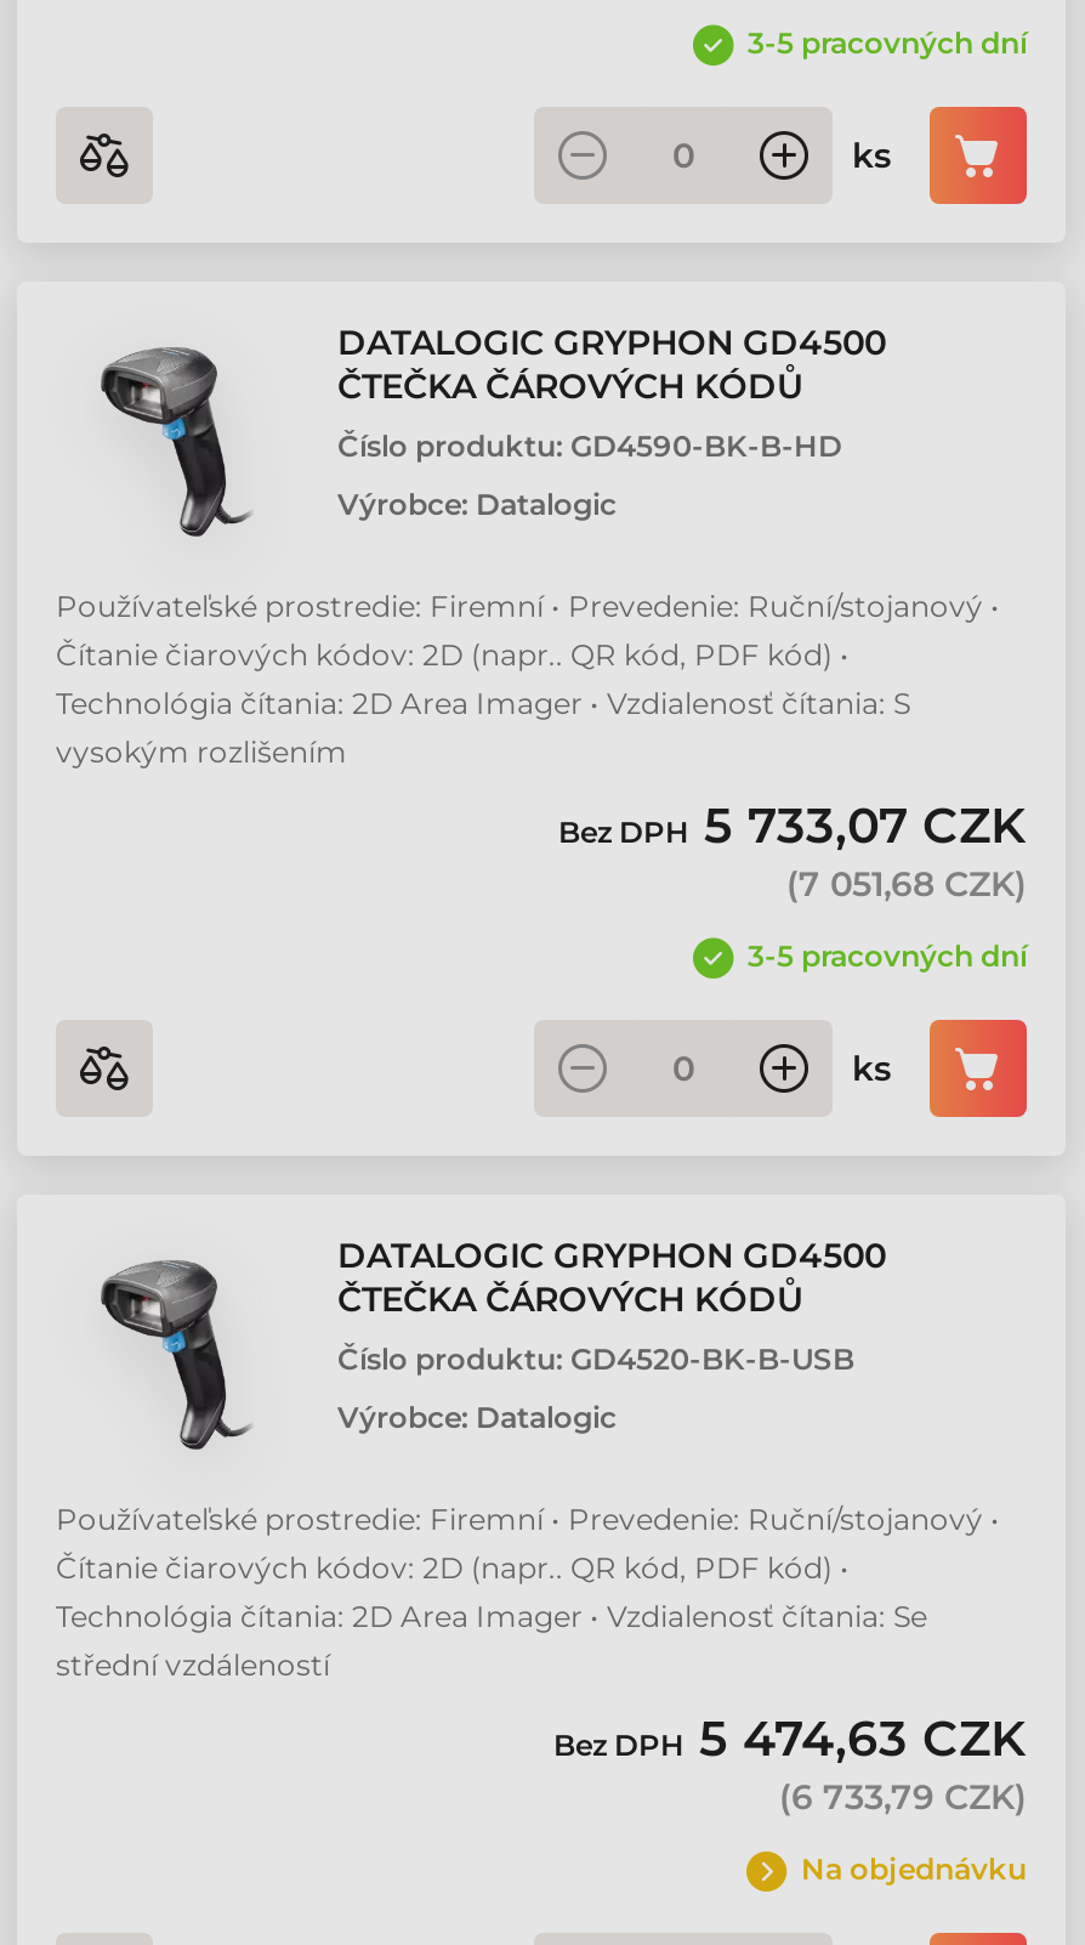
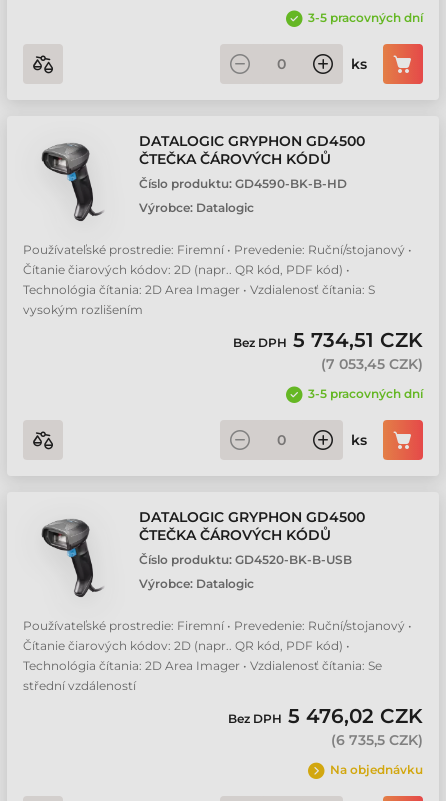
- Bez DPH 5 733,07 CZK
+ Bez DPH 5 734,51 CZK

- (7 051,68 CZK)
+ (7 053,45 CZK)

- Bez DPH 5 474,63 CZK
+ Bez DPH 5 476,02 CZK

- (6 733,79 CZK)
+ (6 735,5 CZK)
